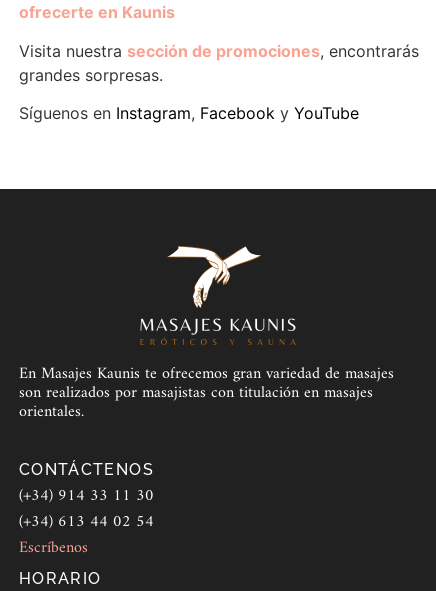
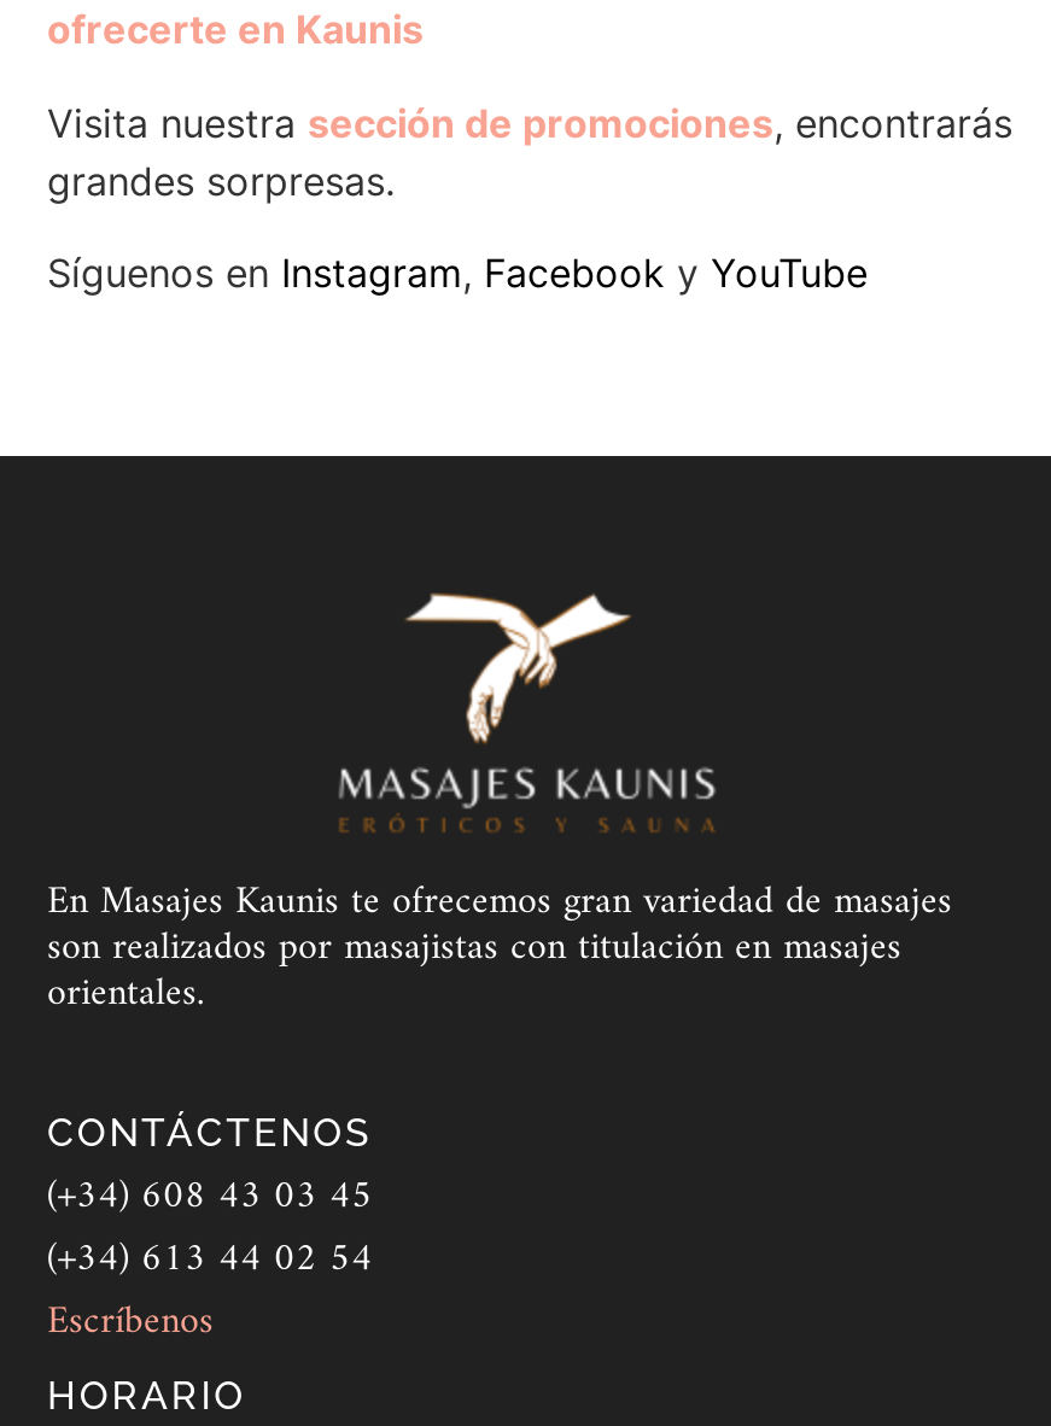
- (+34) 914 33 11 30
+ (+34) 608 43 03 45
